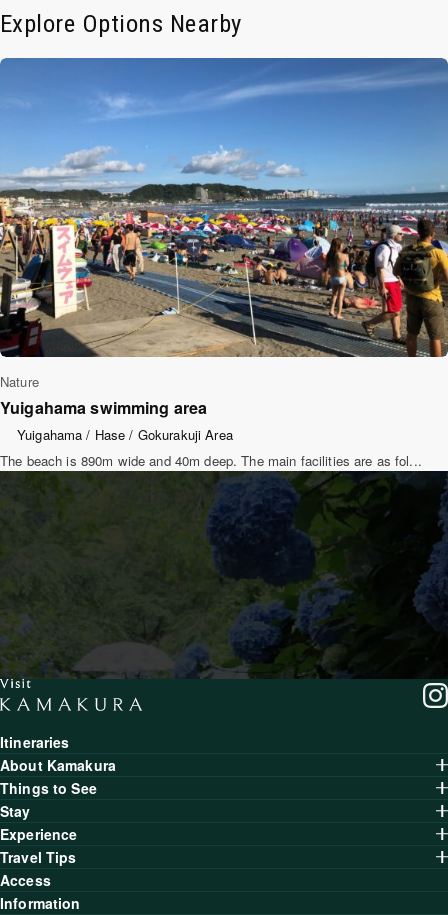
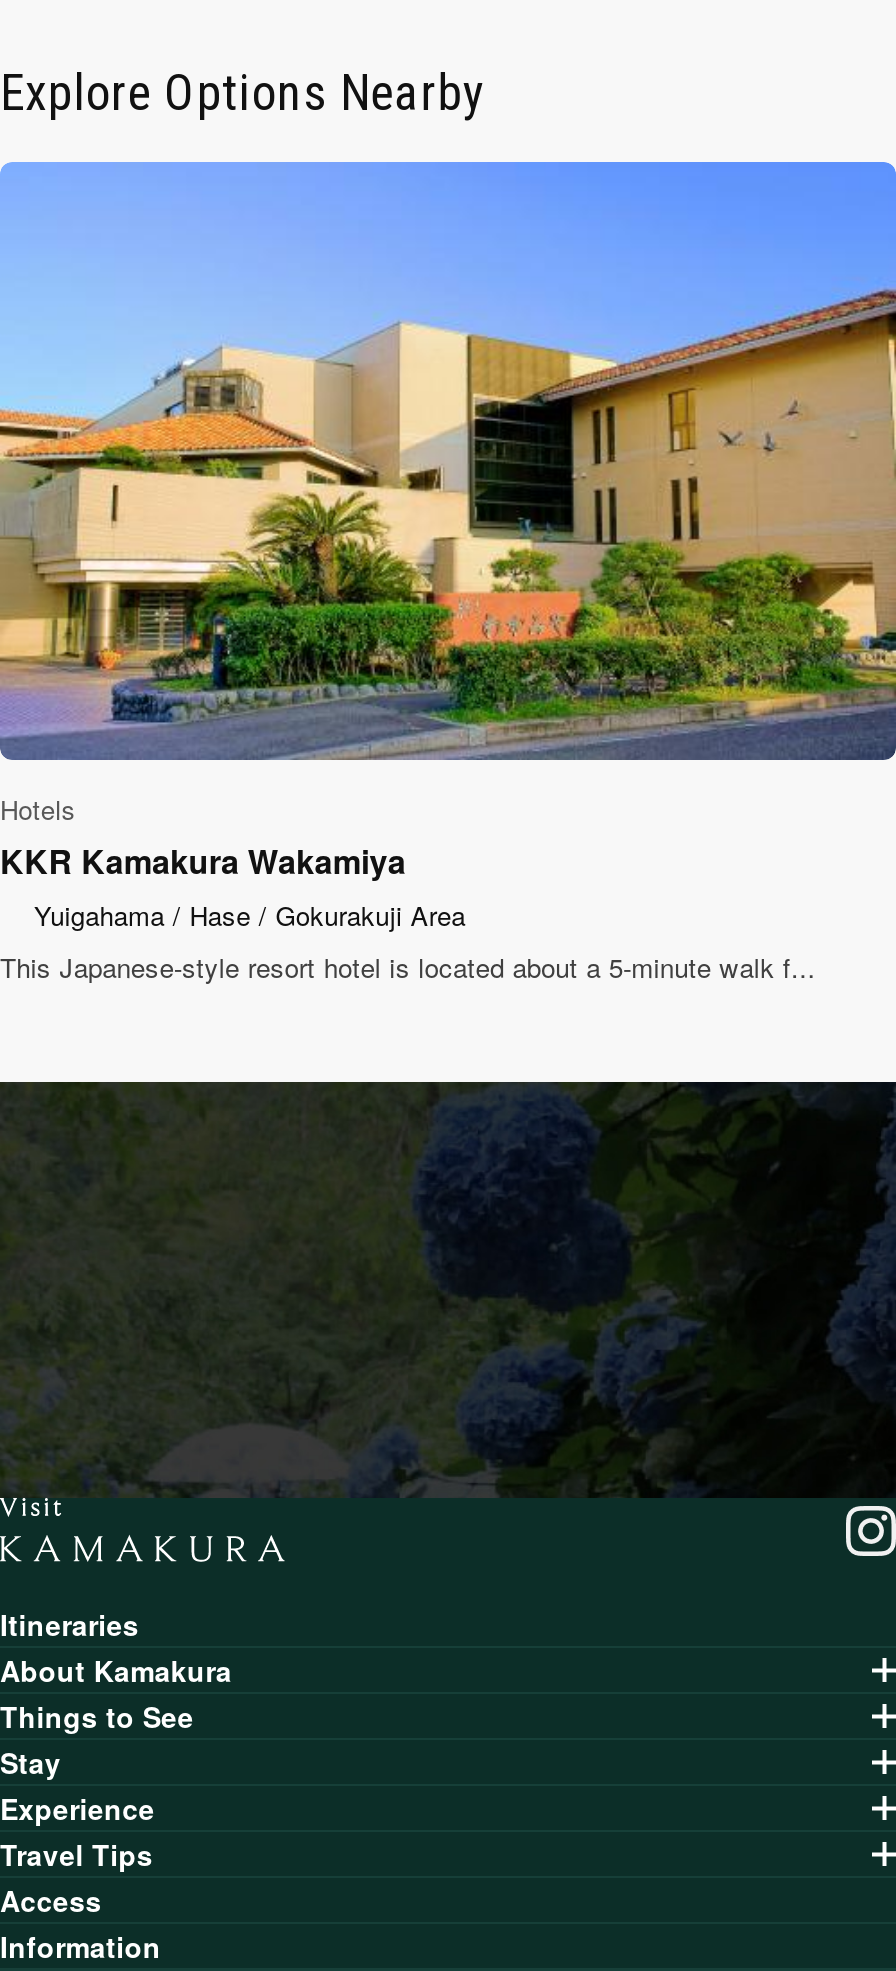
- [image]
- Nature
- Yuigahama swimming area
+ [image]
+ Hotels
+ KKR Kamakura Wakamiya

- The beach is 890m wide and 40m deep. The main facilities are as fol...
+ This Japanese-style resort hotel is located about a 5-minute walk f...
